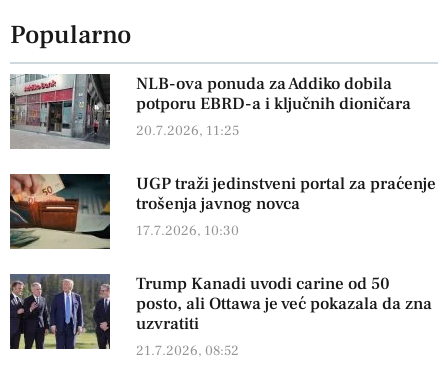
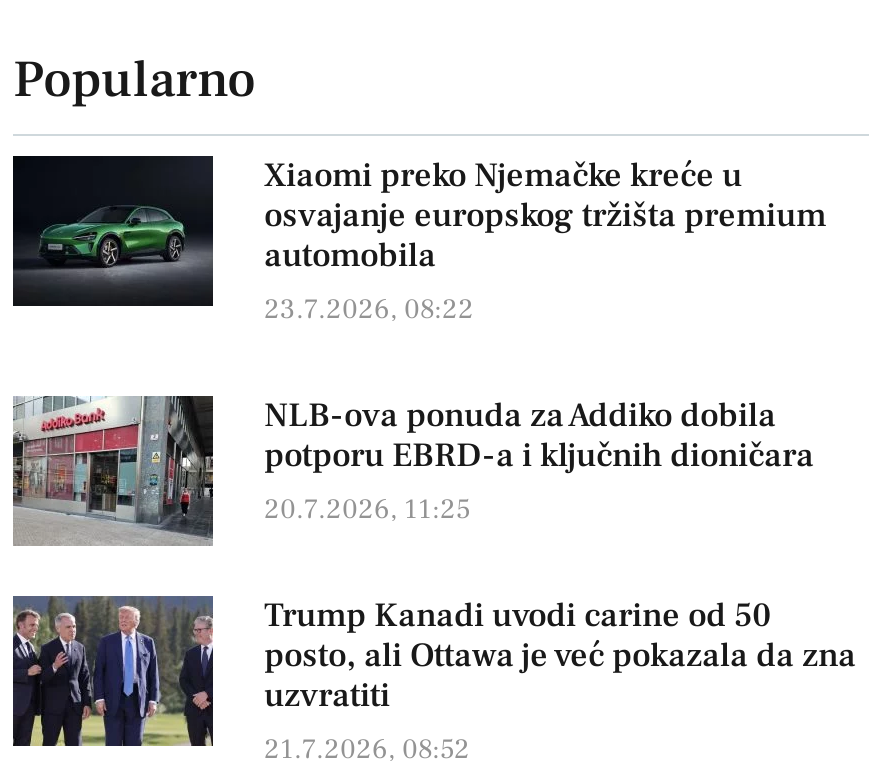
+ [image]
+ Xiaomi preko Njemačke kreće u
+ osvajanje europskog tržišta premium
+ automobila
+ 23.7.2026, 08:22

moved down: [image] | NLB-ova ponuda za Addiko dobila | potporu EBRD-a i ključnih dioničara | 20.7.2026, 11:25

- [image]
- UGP traži jedinstveni portal za praćenje
- trošenja javnog novca
- 17.7.2026, 10:30
